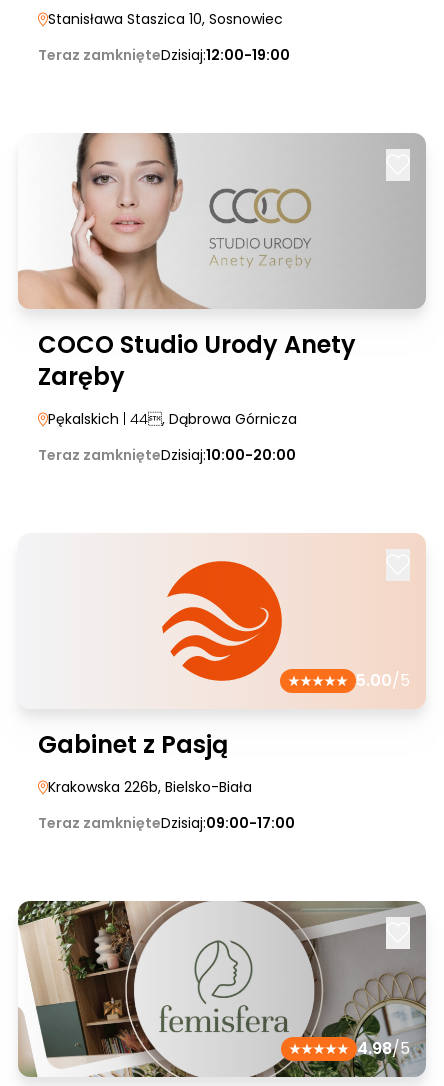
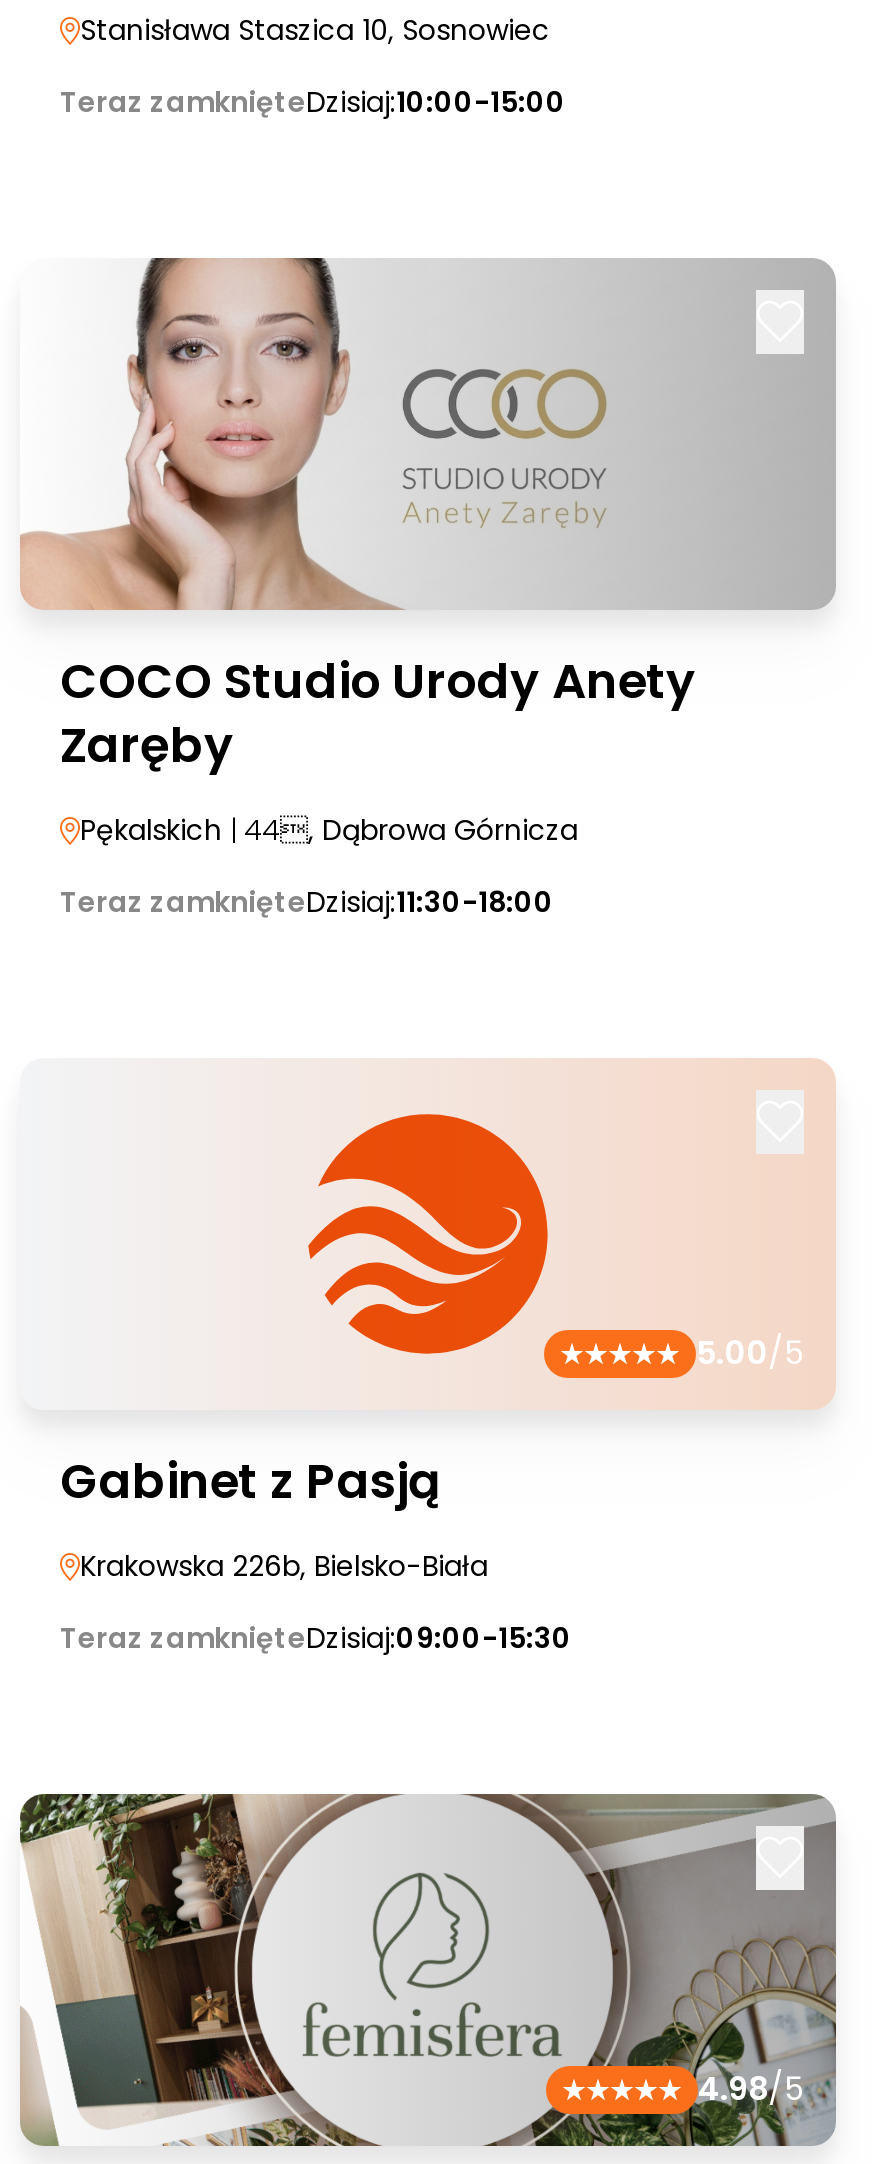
- Teraz zamknięteDzisiaj:12:00-19:00
+ Teraz zamknięteDzisiaj:10:00-15:00

- Teraz zamknięteDzisiaj:10:00-20:00
+ Teraz zamknięteDzisiaj:11:30-18:00

- Teraz zamknięteDzisiaj:09:00-17:00
+ Teraz zamknięteDzisiaj:09:00-15:30
